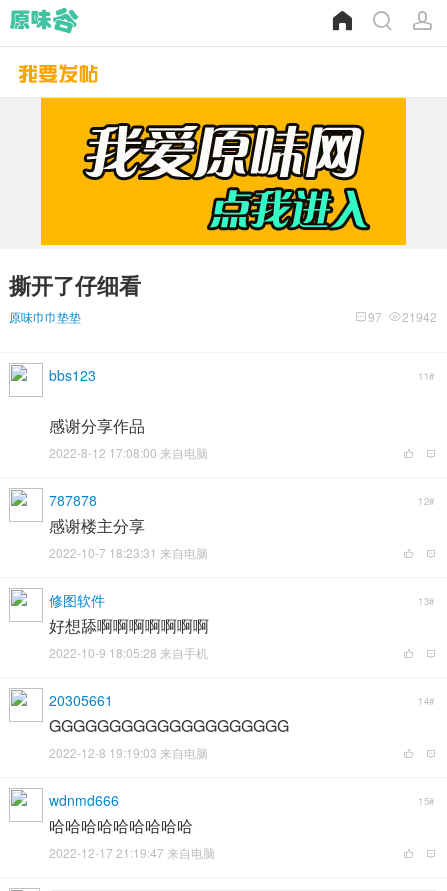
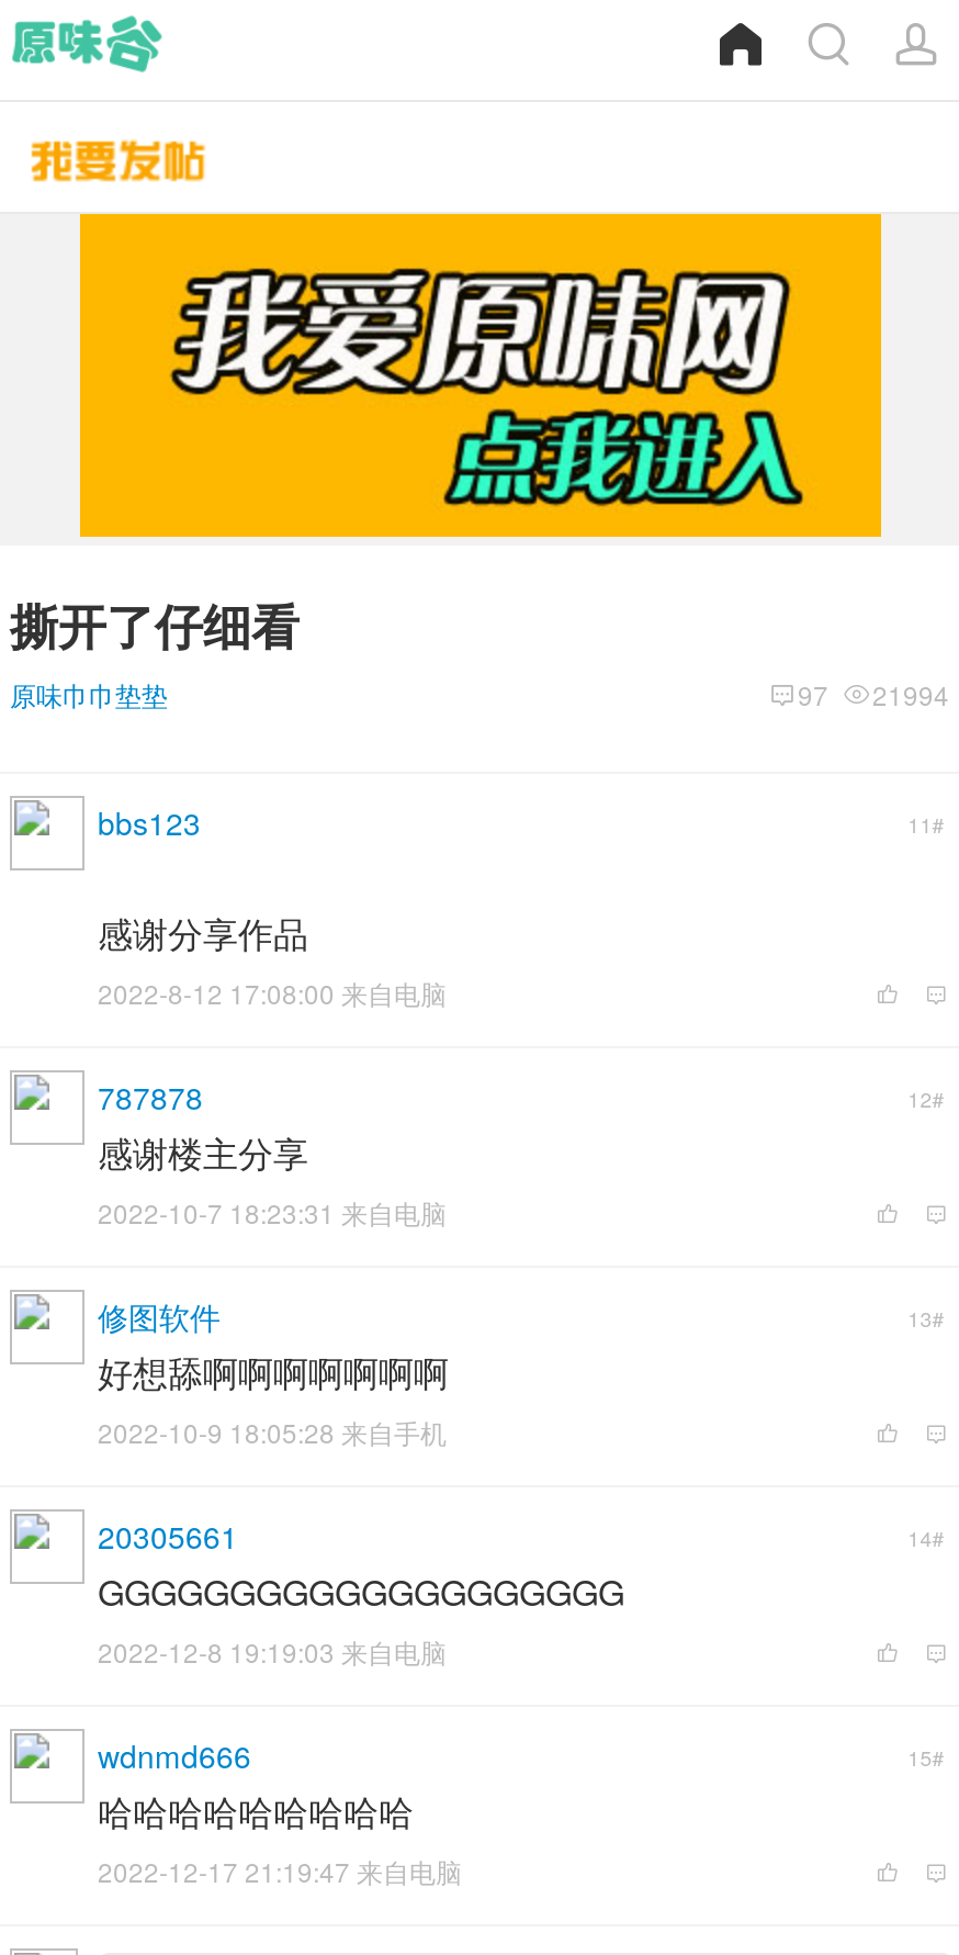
- 97 21942
+ 97 21994
